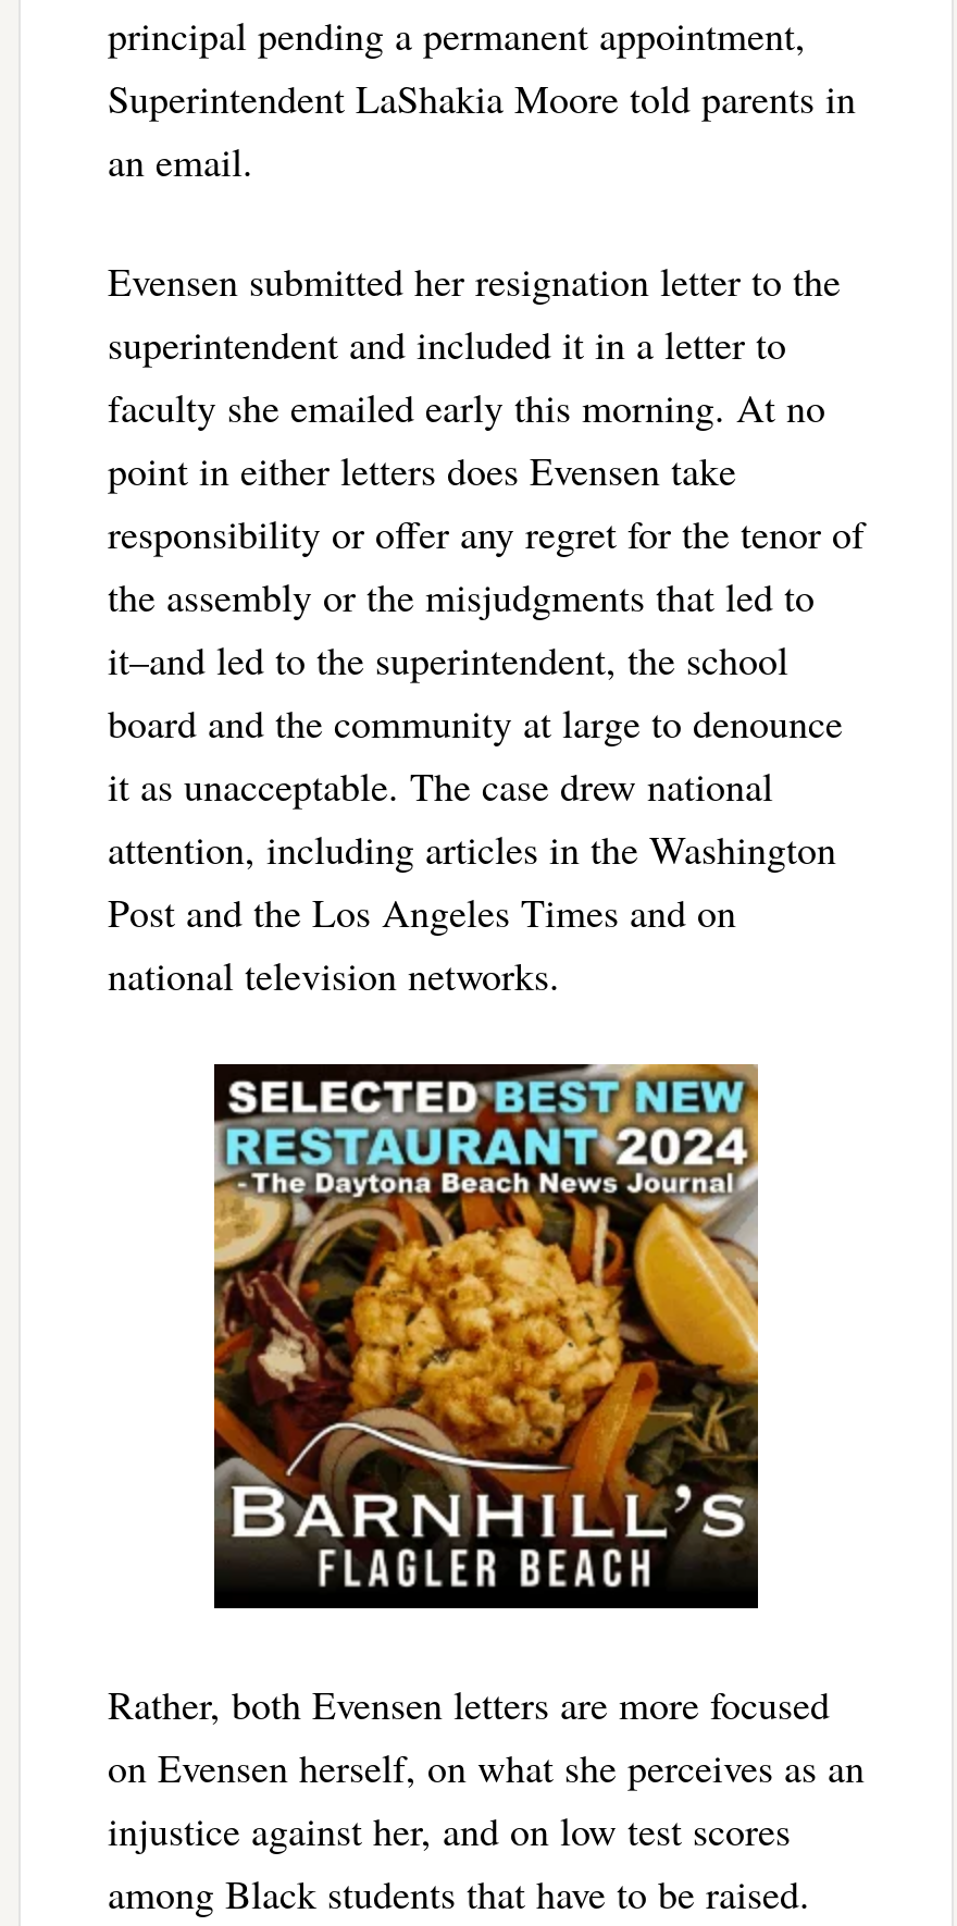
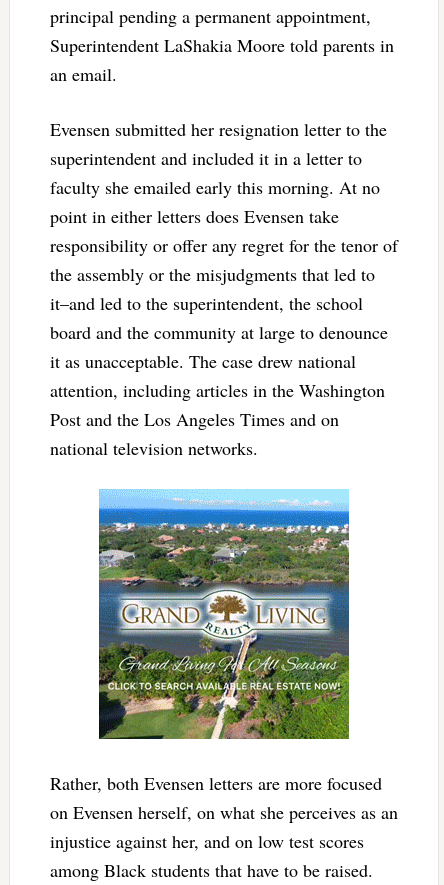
- [image]
+ [image]
